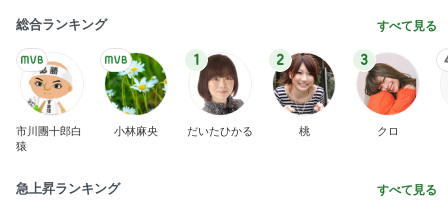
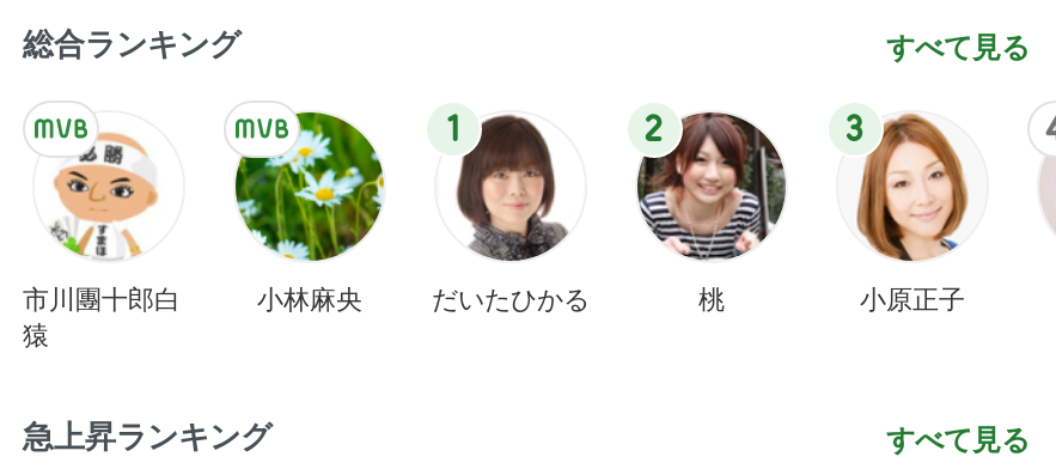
- [image]
- クロ
+ [image]
+ 小原正子
